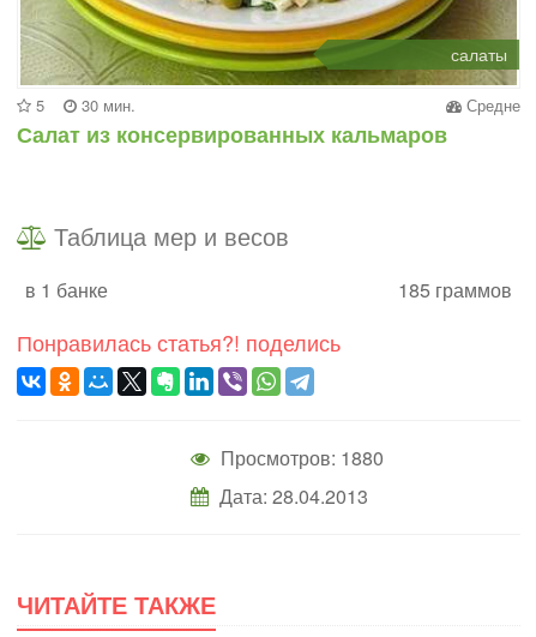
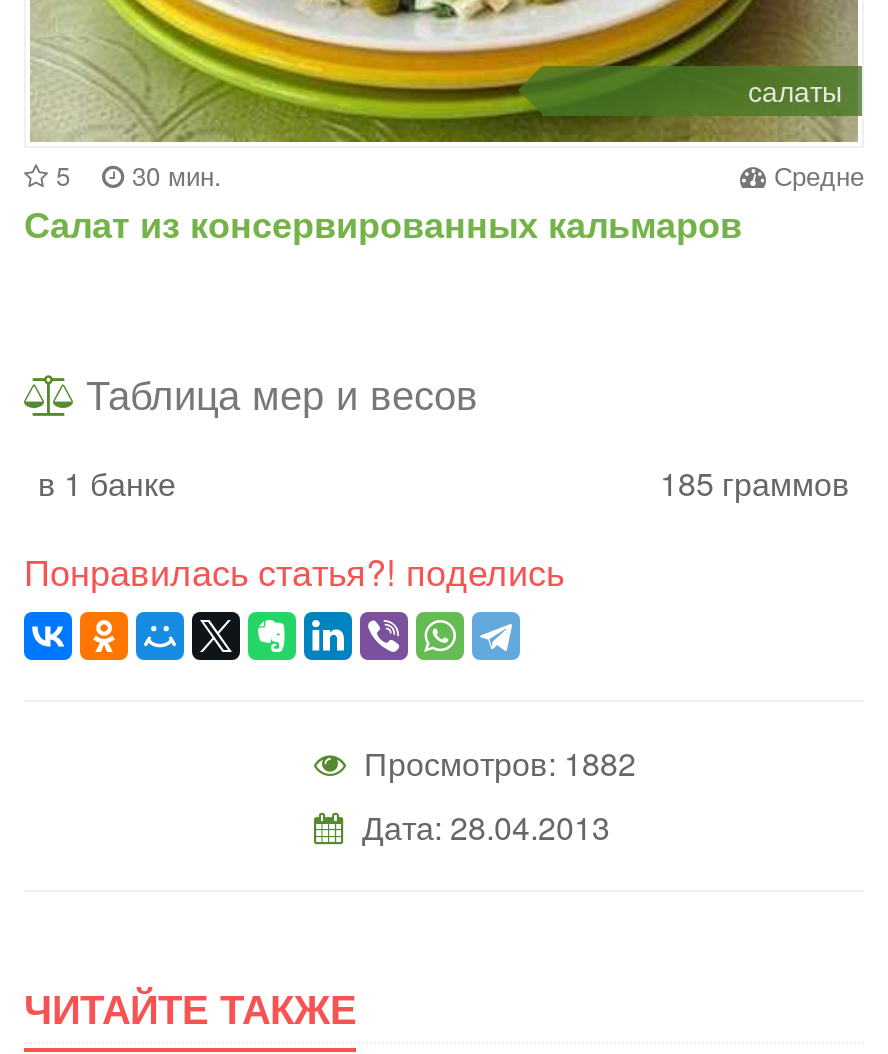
- Просмотров: 1880
+ Просмотров: 1882
